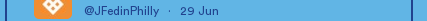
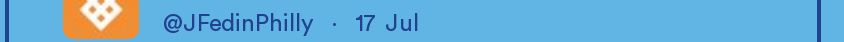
- 29 Jun
+ 17 Jul
